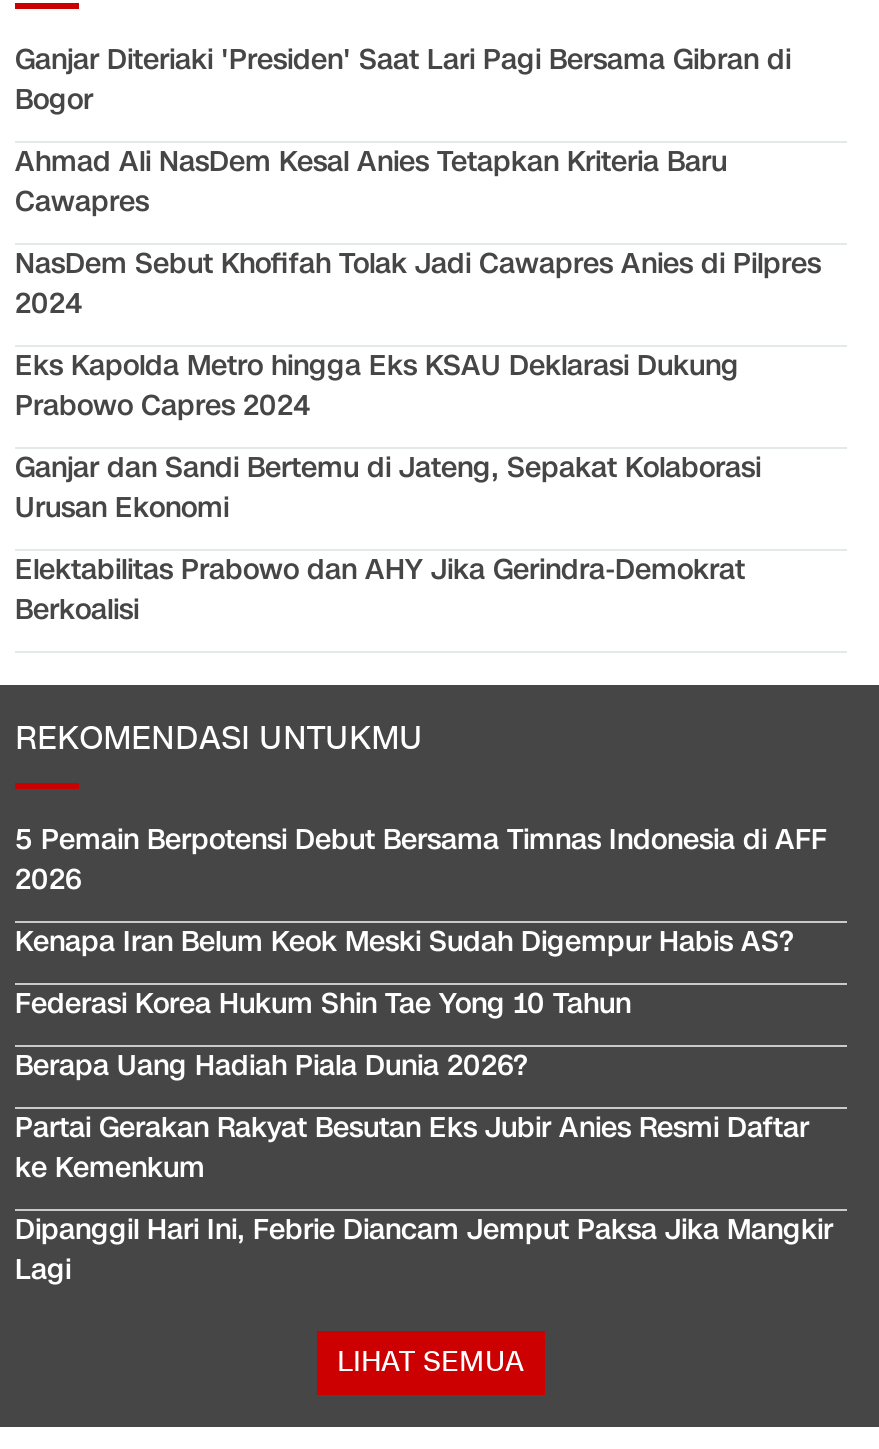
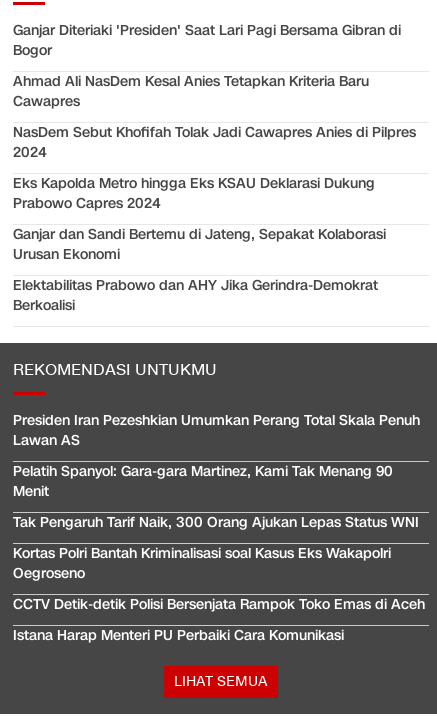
- 5 Pemain Berpotensi Debut Bersama Timnas Indonesia di AFF
- 2026
+ Presiden Iran Pezeshkian Umumkan Perang Total Skala Penuh
+ Lawan AS

- Kenapa Iran Belum Keok Meski Sudah Digempur Habis AS?
+ Pelatih Spanyol: Gara-gara Martinez, Kami Tak Menang 90
+ Menit

- Federasi Korea Hukum Shin Tae Yong 10 Tahun
+ Tak Pengaruh Tarif Naik, 300 Orang Ajukan Lepas Status WNI

- Berapa Uang Hadiah Piala Dunia 2026?
+ Kortas Polri Bantah Kriminalisasi soal Kasus Eks Wakapolri
+ Oegroseno

- Partai Gerakan Rakyat Besutan Eks Jubir Anies Resmi Daftar
- ke Kemenkum
+ CCTV Detik-detik Polisi Bersenjata Rampok Toko Emas di Aceh

- Dipanggil Hari Ini, Febrie Diancam Jemput Paksa Jika Mangkir
- Lagi
+ Istana Harap Menteri PU Perbaiki Cara Komunikasi
